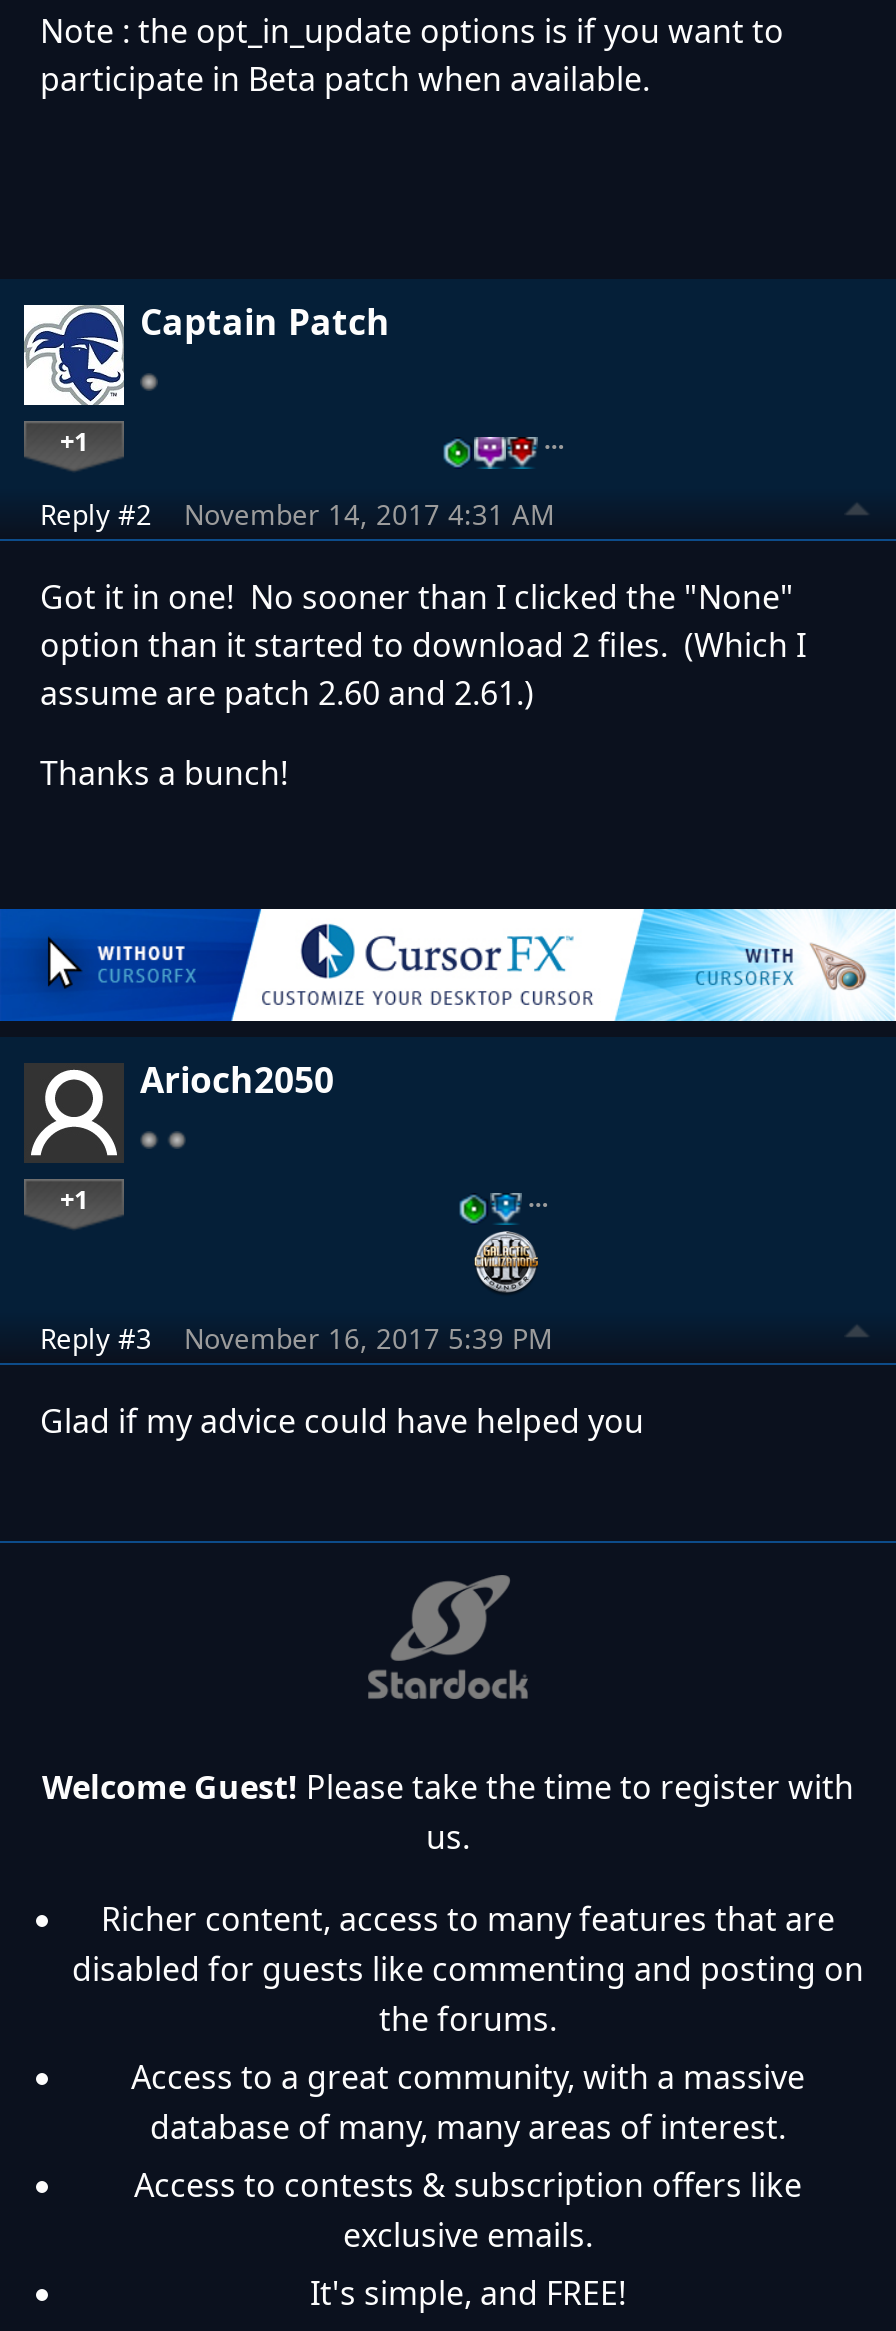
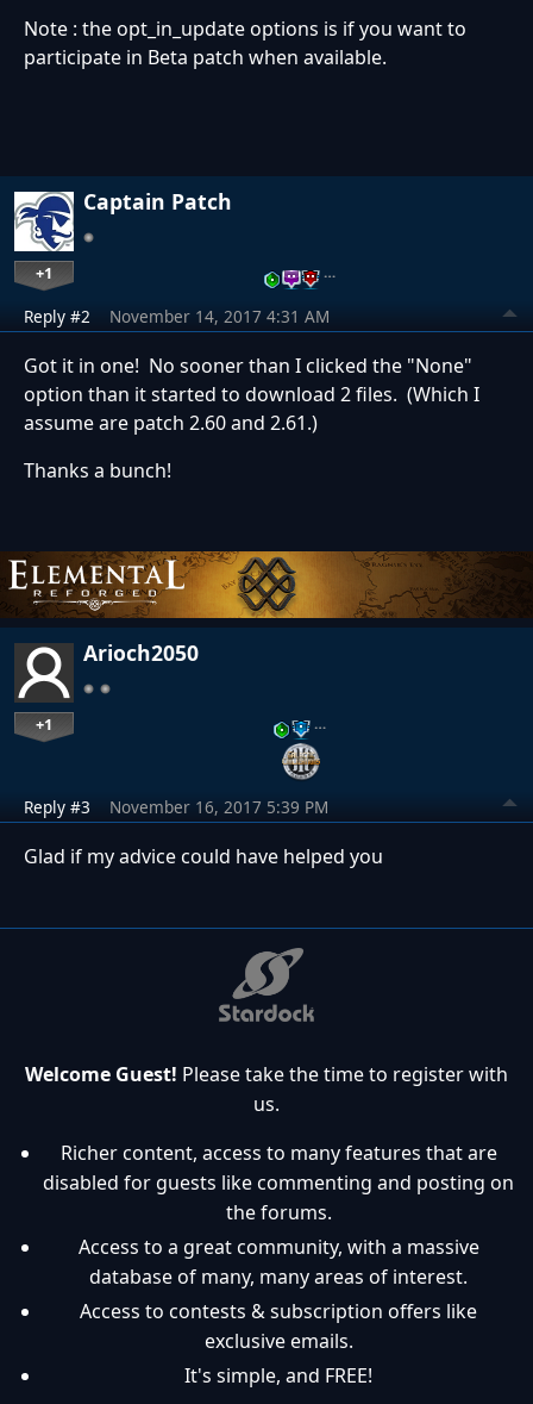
- [image]
+ [image]
